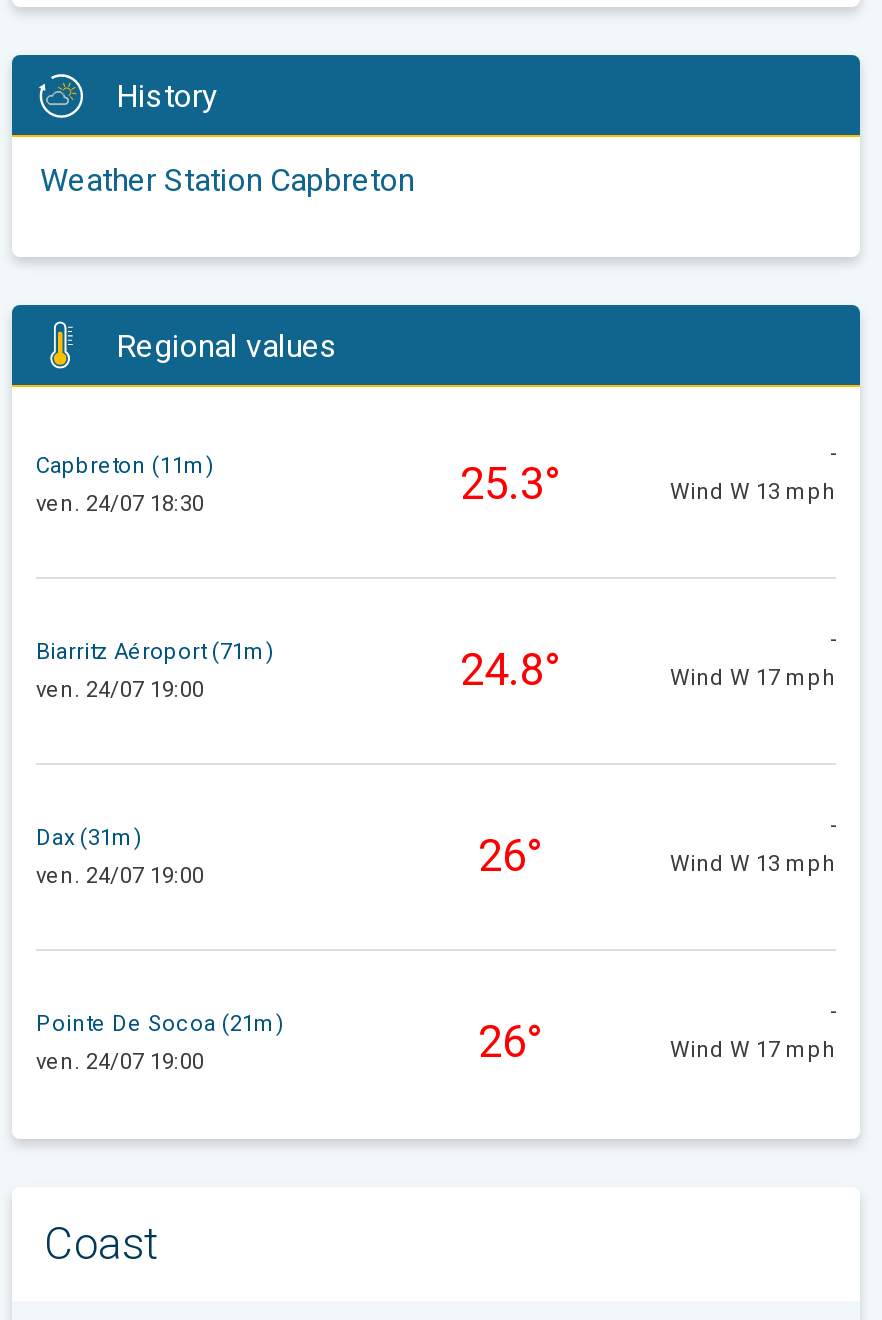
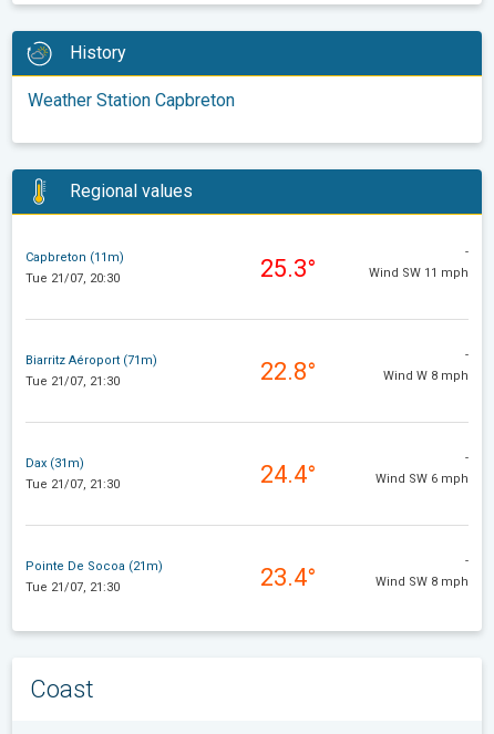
- ven. 24/07 18:30
+ Tue 21/07, 20:30

- Wind W 13 mph
+ Wind SW 11 mph

- ven. 24/07 19:00
- 24.8°
+ Tue 21/07, 21:30
+ 22.8°

- Wind W 17 mph
+ Wind W 8 mph

- ven. 24/07 19:00
- 26°
+ Tue 21/07, 21:30
+ 24.4°

- Wind W 13 mph
+ Wind SW 6 mph

- ven. 24/07 19:00
- 26°
+ Tue 21/07, 21:30
+ 23.4°

- Wind W 17 mph
+ Wind SW 8 mph
